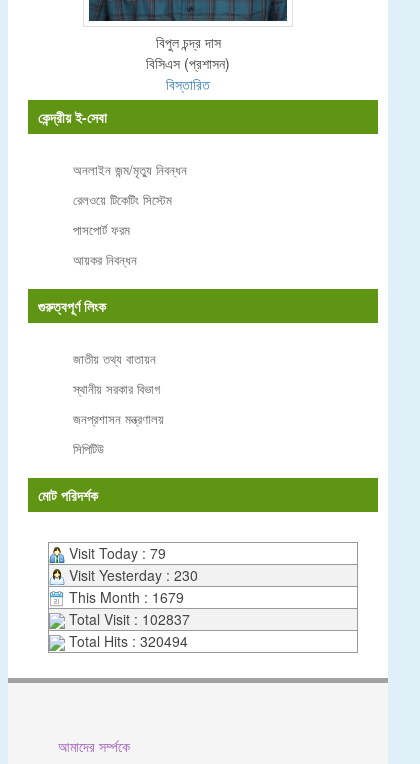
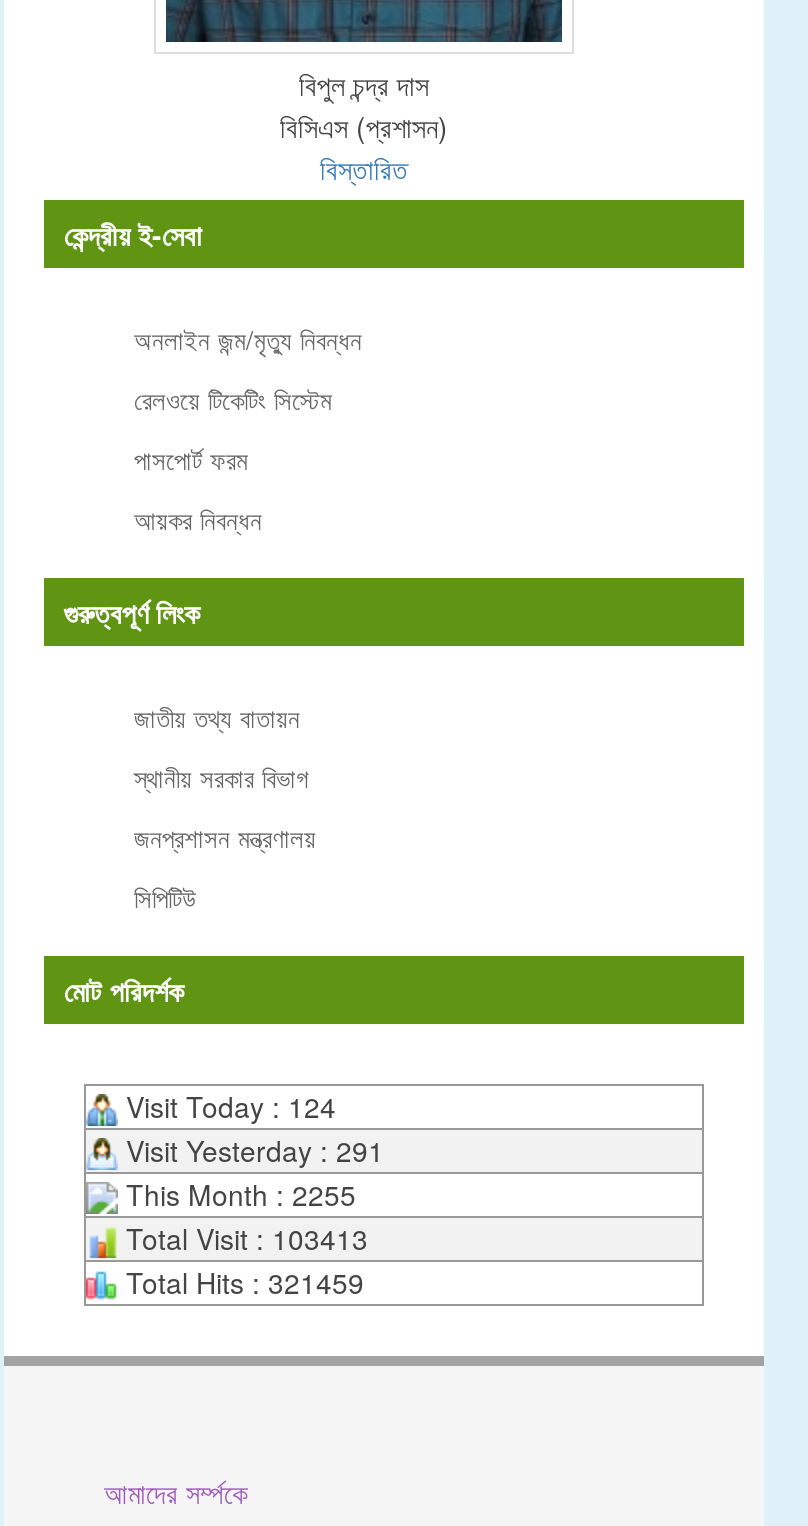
- Visit Today : 79
+ Visit Today : 124

- Visit Yesterday : 230
+ Visit Yesterday : 291

- This Month : 1679
+ This Month : 2255

- Total Visit : 102837
+ Total Visit : 103413

- Total Hits : 320494
+ Total Hits : 321459
